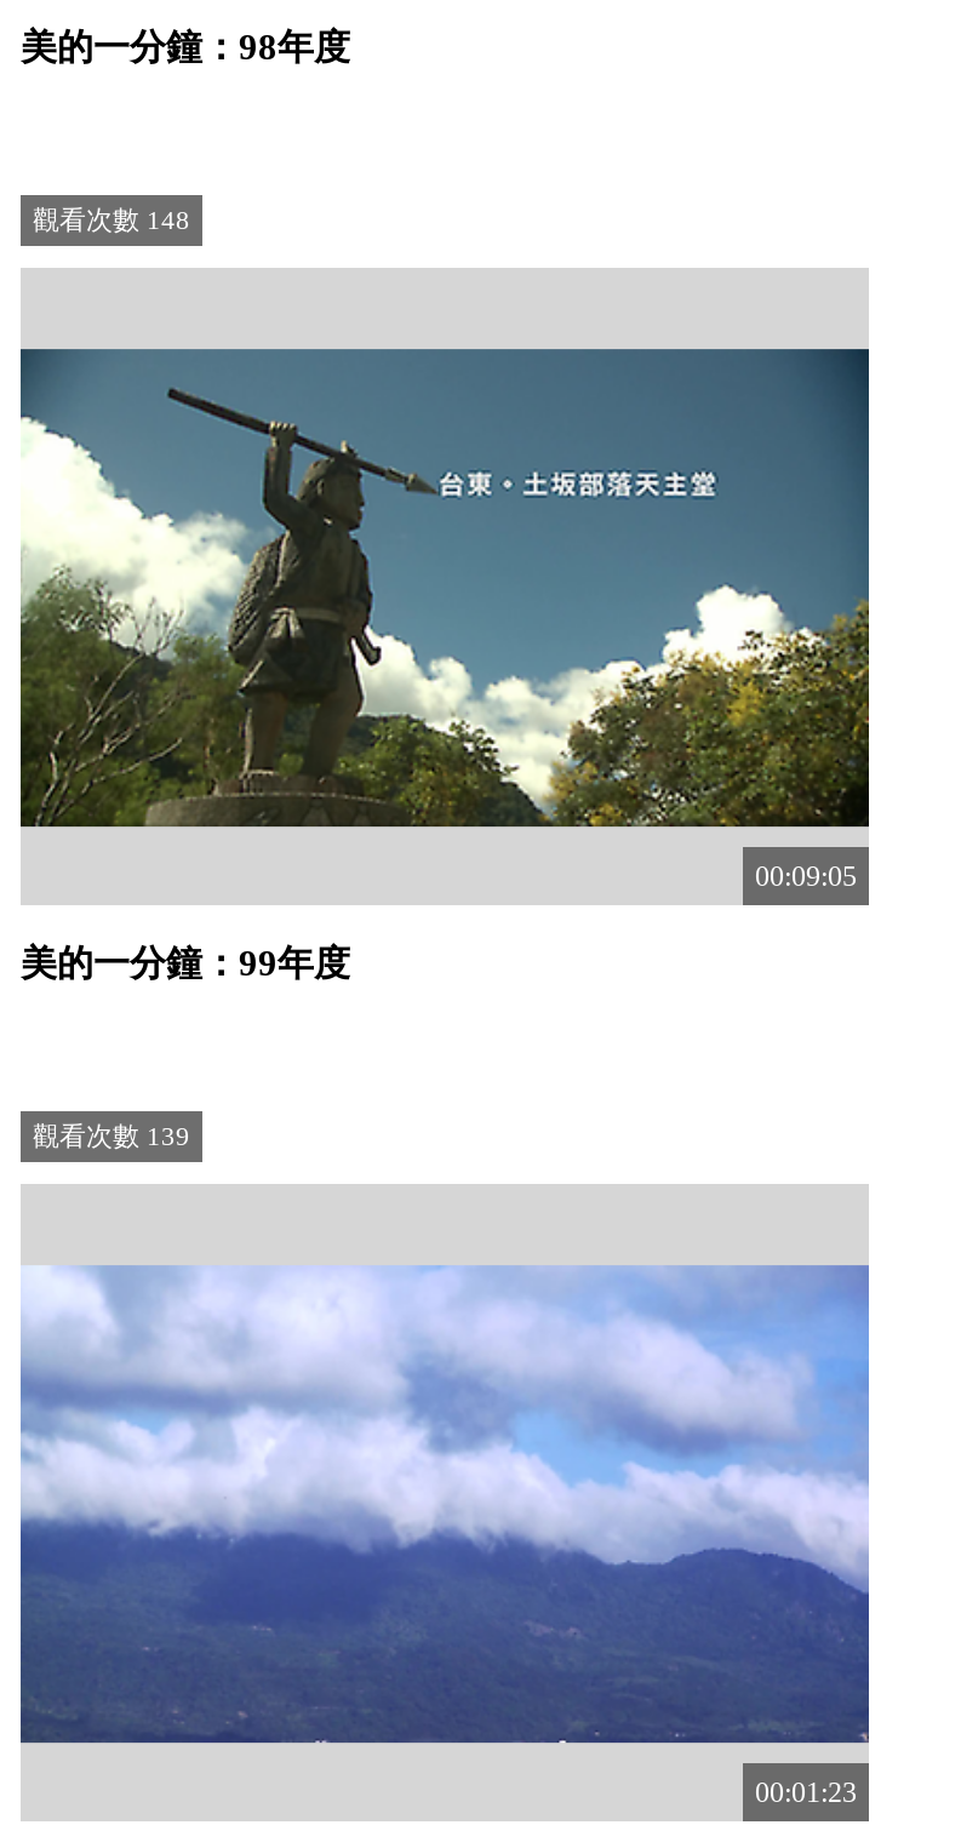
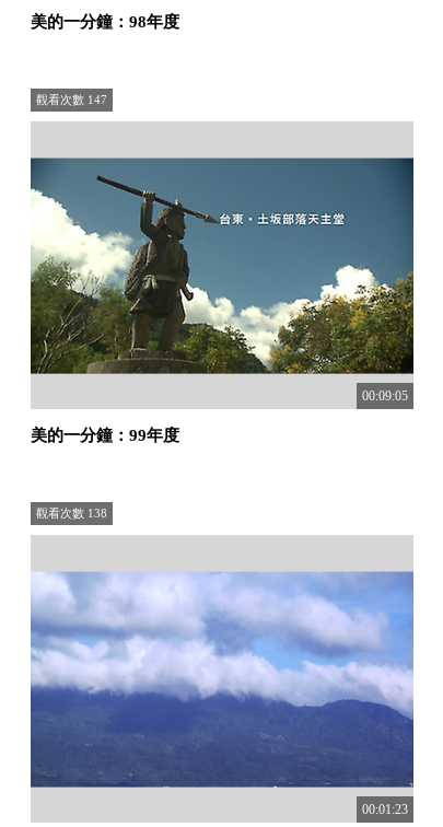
- 觀看次數148
+ 觀看次數147

- 觀看次數139
+ 觀看次數138
